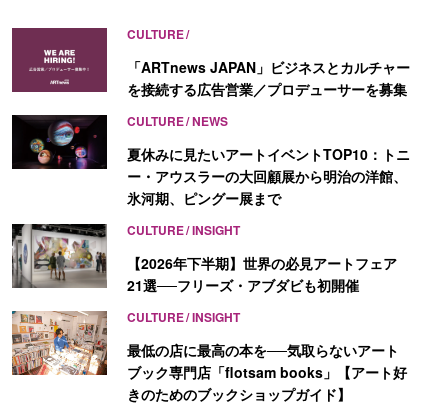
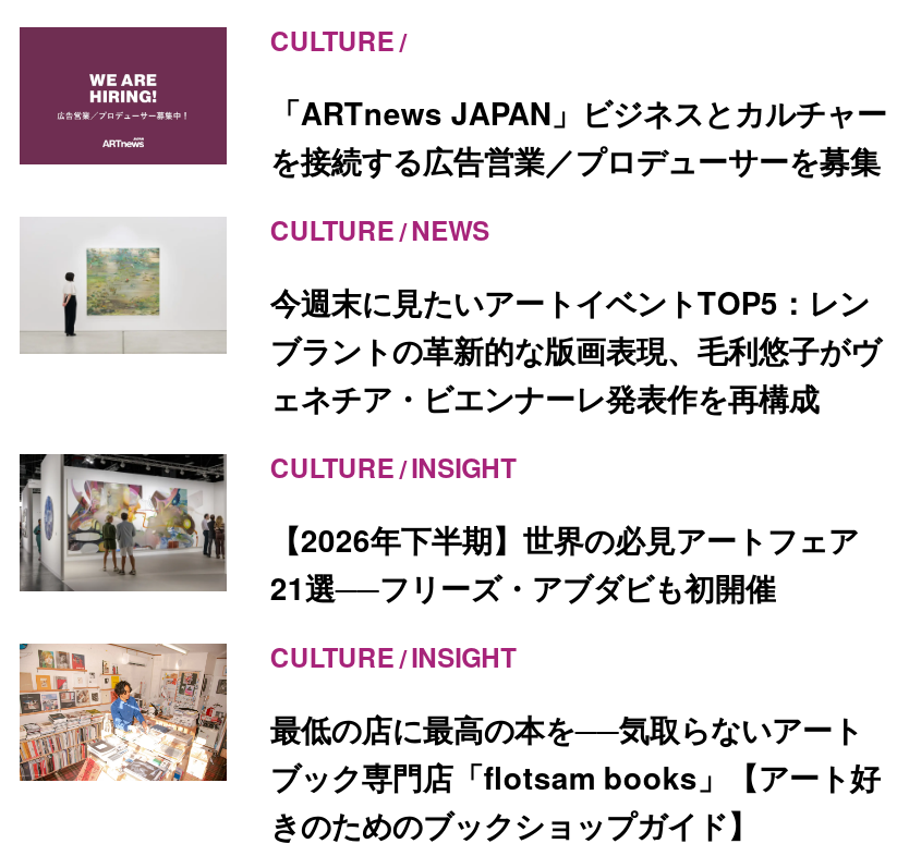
- [image]
- 夏休みに見たいアートイベントTOP10：トニ
- ー・アウスラーの大回顧展から明治の洋館、
- 氷河期、ピングー展まで
+ [image]
+ 今週末に見たいアートイベントTOP5：レン
+ ブラントの革新的な版画表現、毛利悠子がヴ
+ ェネチア・ビエンナーレ発表作を再構成
